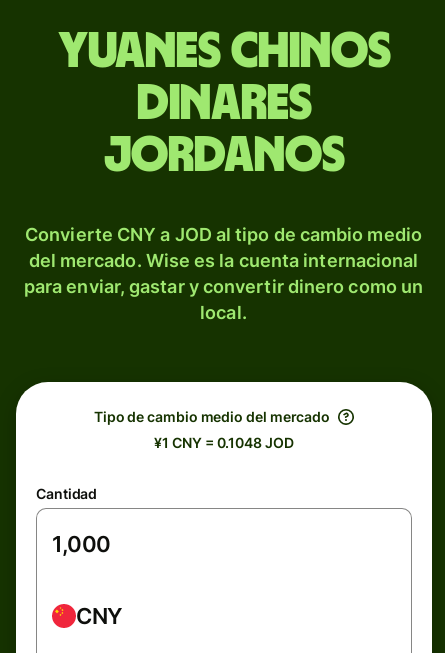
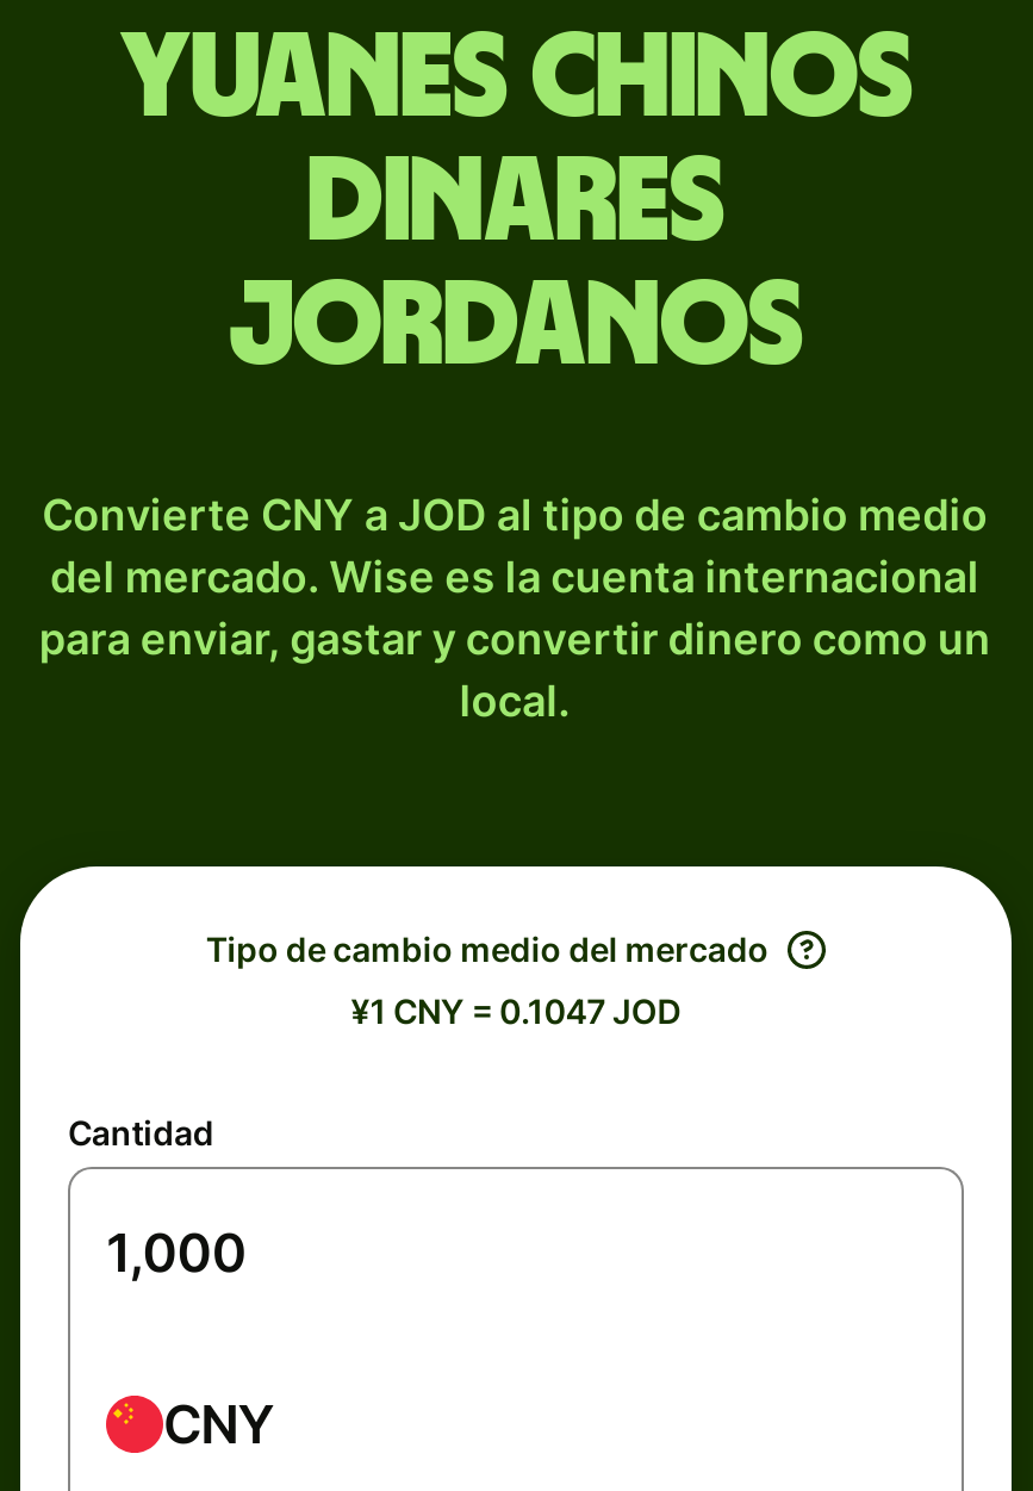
- ¥1 CNY = 0.1048 JOD
+ ¥1 CNY = 0.1047 JOD
